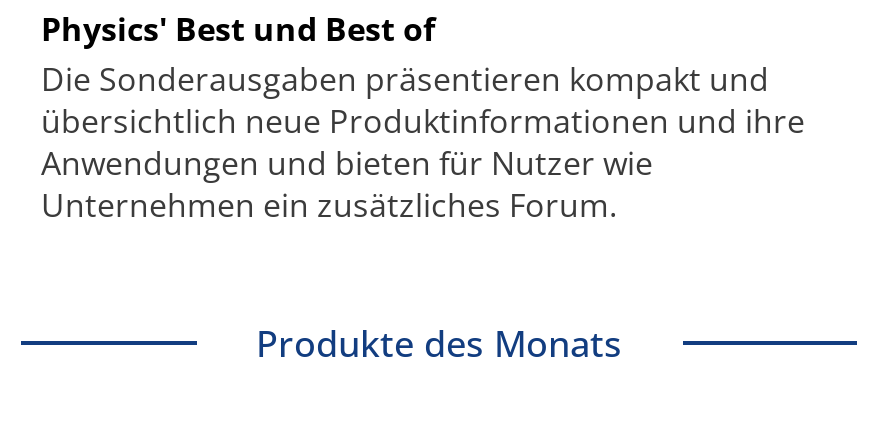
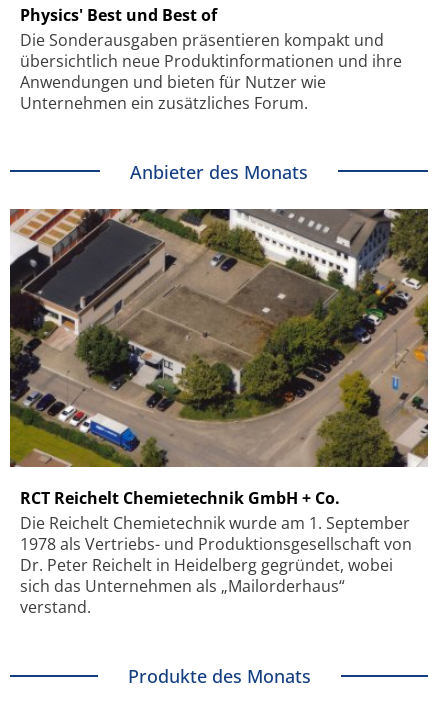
+ [image]
+ RCT Reichelt Chemietechnik GmbH + Co.
+ Die Reichelt Chemietechnik wurde am 1. September
+ 1978 als Vertriebs- und Produktionsgesellschaft von
+ Dr. Peter Reichelt in Heidelberg gegründet, wobei
+ sich das Unternehmen als „Mailorderhaus“
+ verstand.

+ Anbieter des Monats
